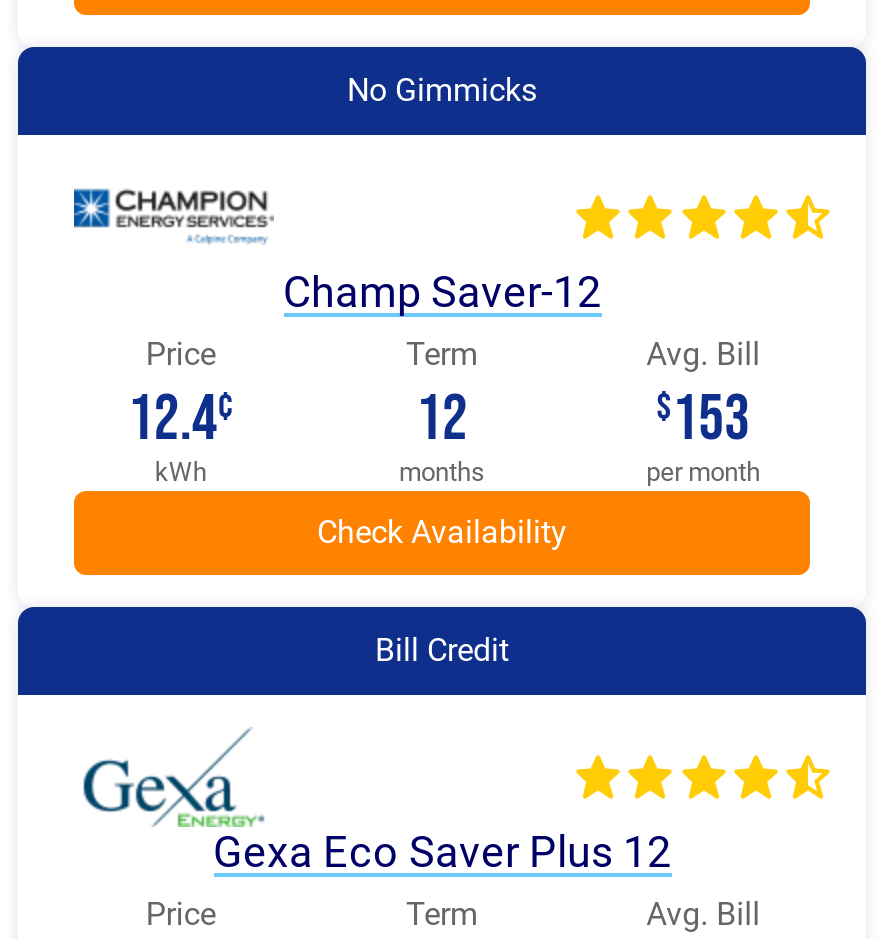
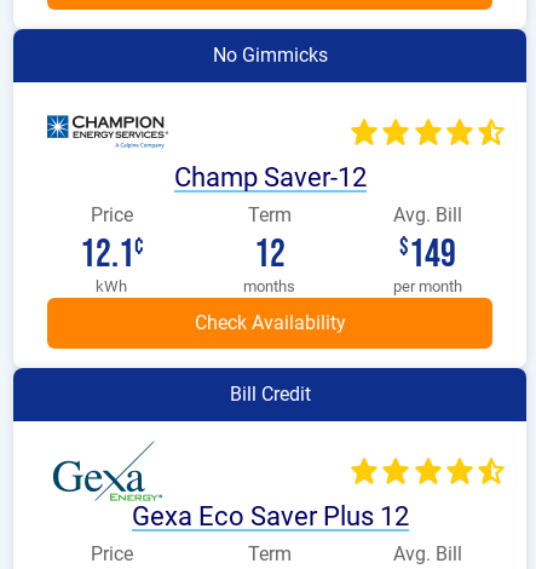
- 12.4¢
+ 12.1¢

- $153
+ $149
